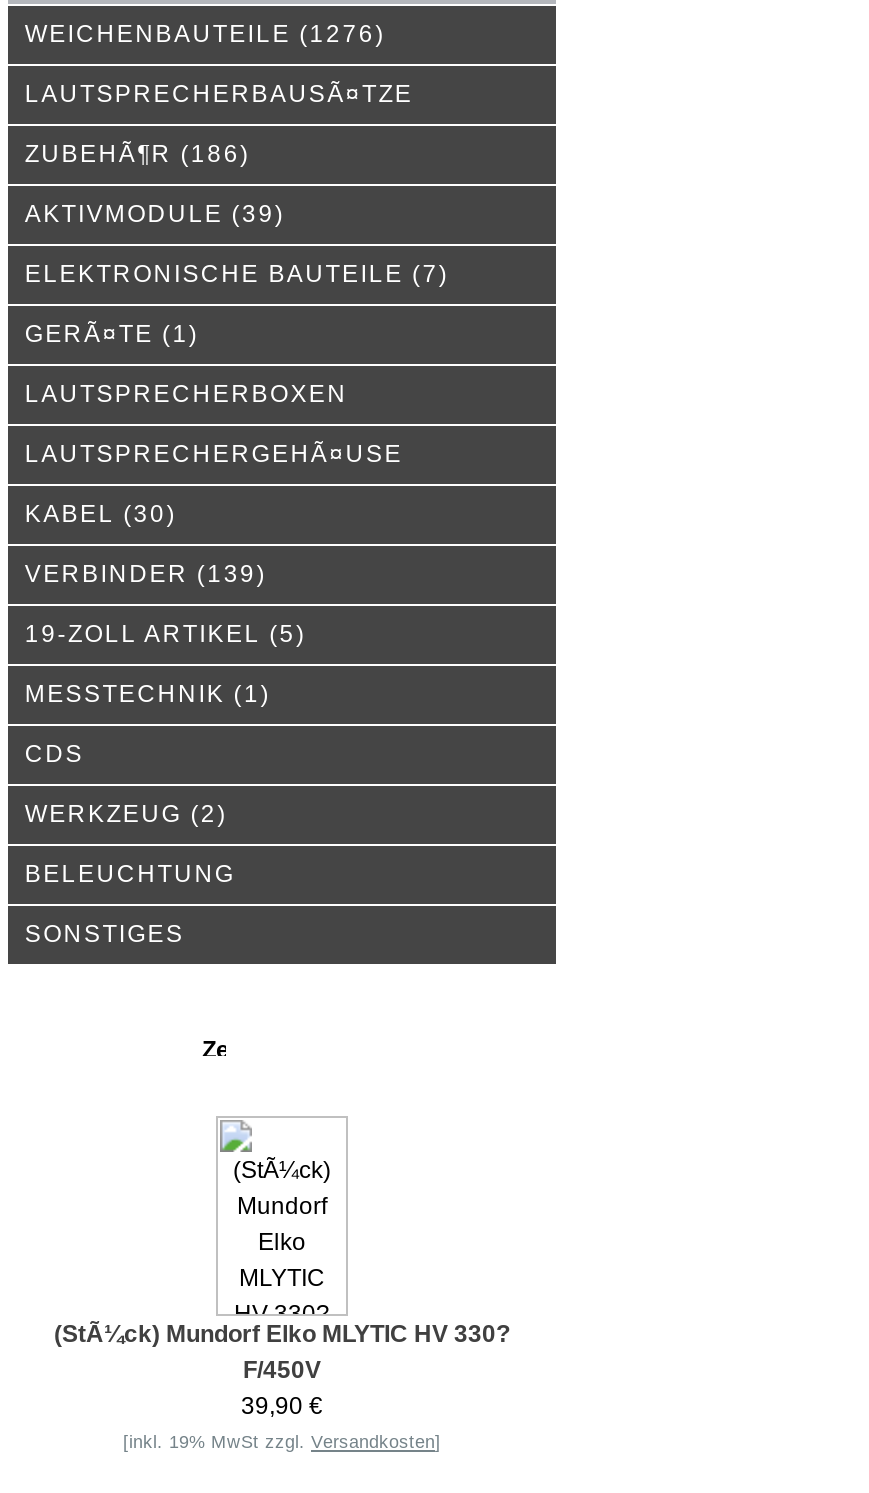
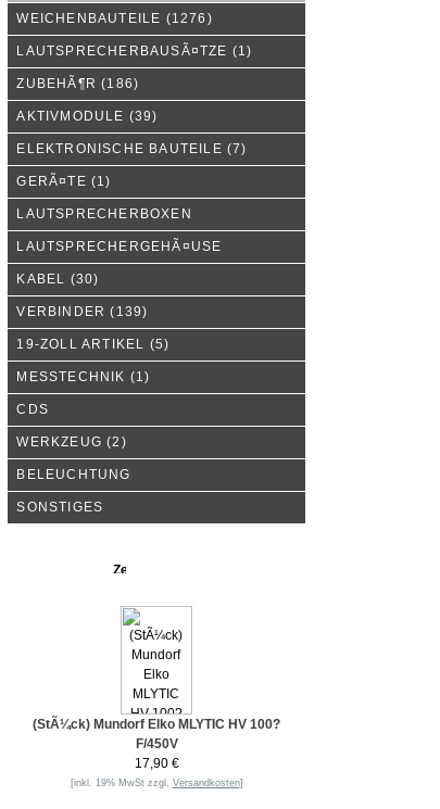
- LAUTSPRECHERBAUSÃ¤TZE
+ LAUTSPRECHERBAUSÃ¤TZE (1)

- (StÃ¼ck) Mundorf Elko MLYTIC HV 330?
+ (StÃ¼ck) Mundorf Elko MLYTIC HV 100?

- 39,90 €
+ 17,90 €
